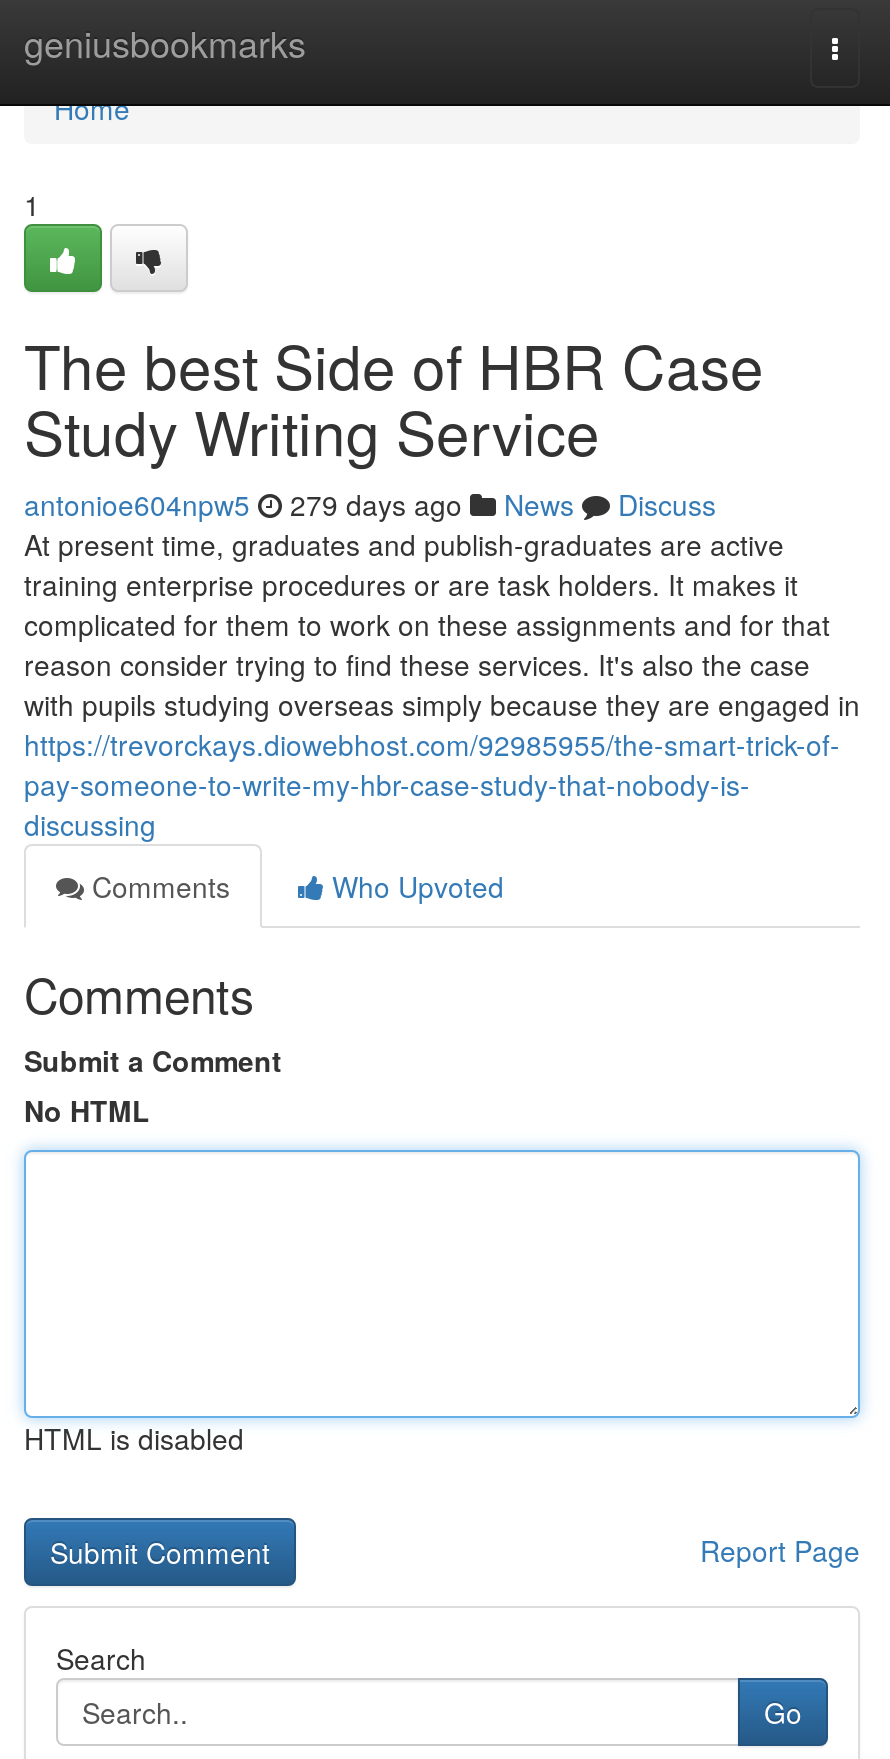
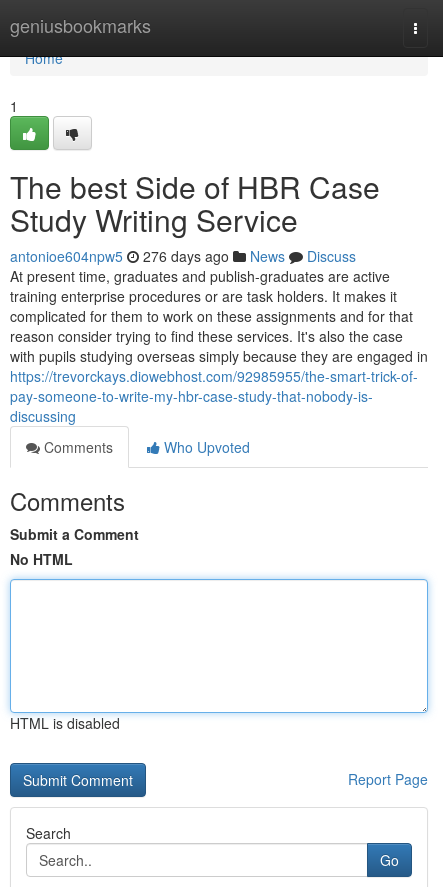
- antonioe604npw5 279 days ago News Discuss
+ antonioe604npw5 276 days ago News Discuss
